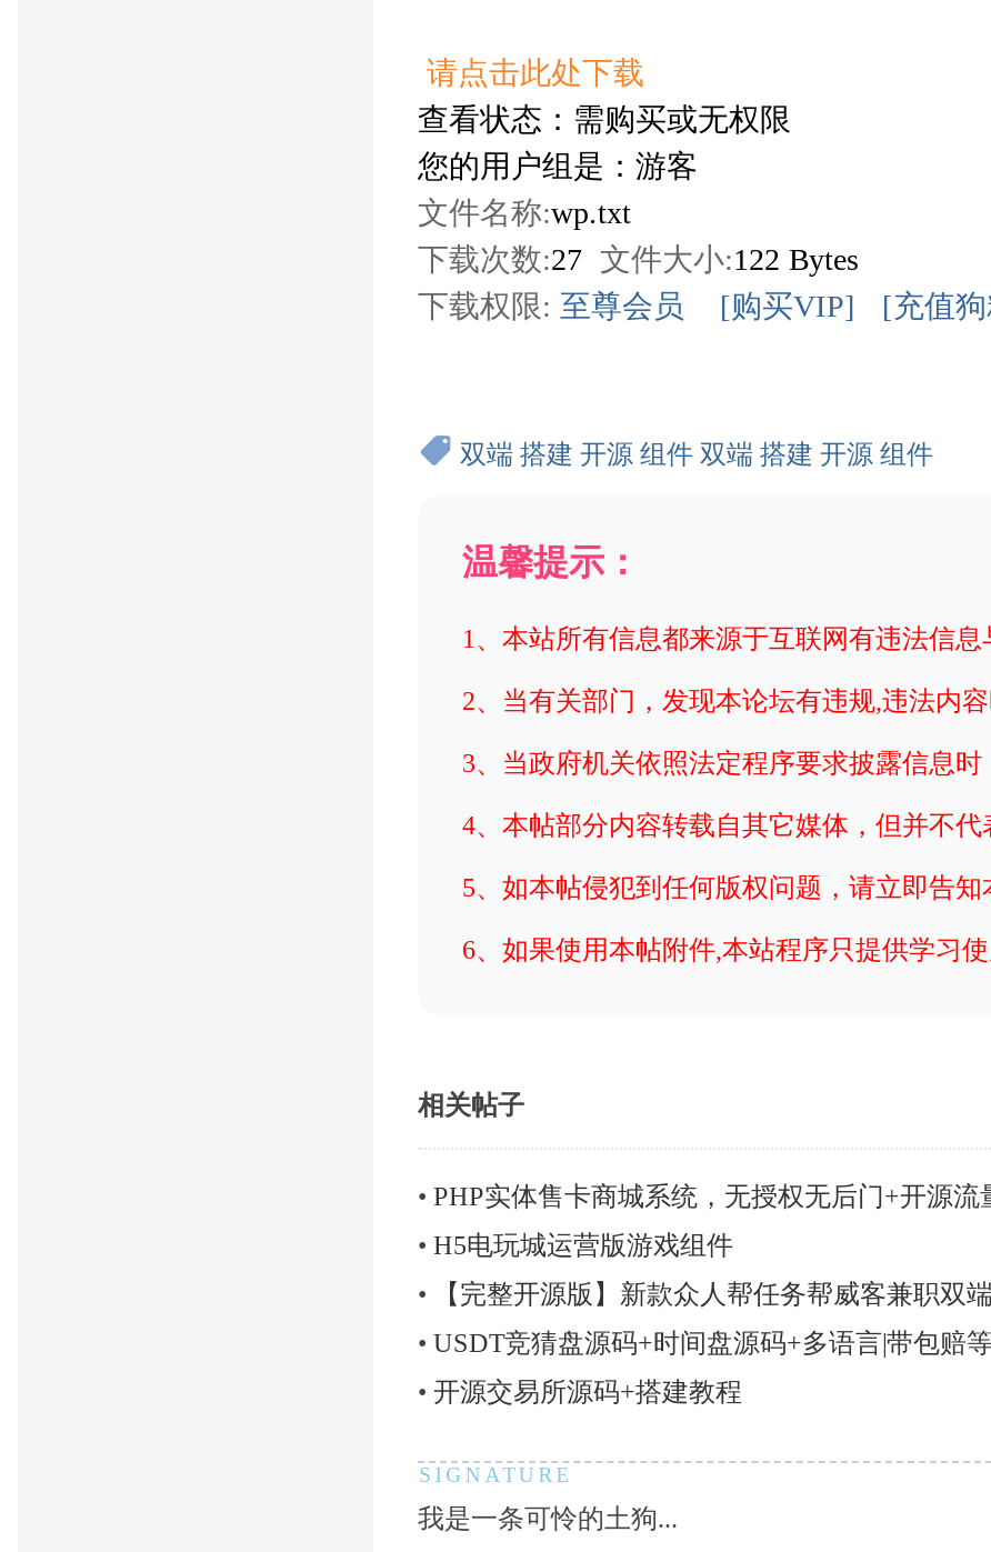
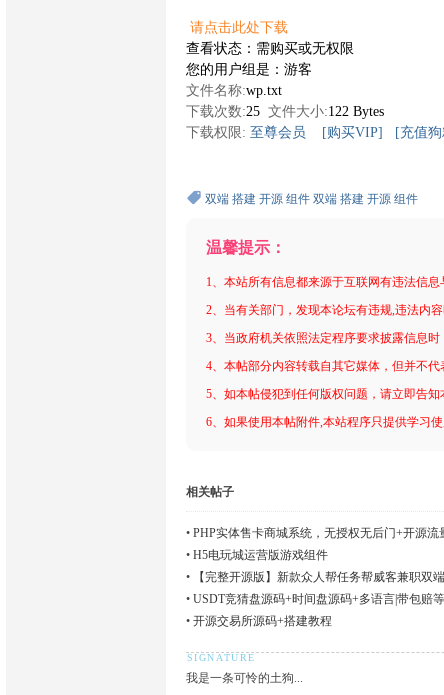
- 下载次数:27文件大小:122 Bytes
+ 下载次数:25文件大小:122 Bytes
